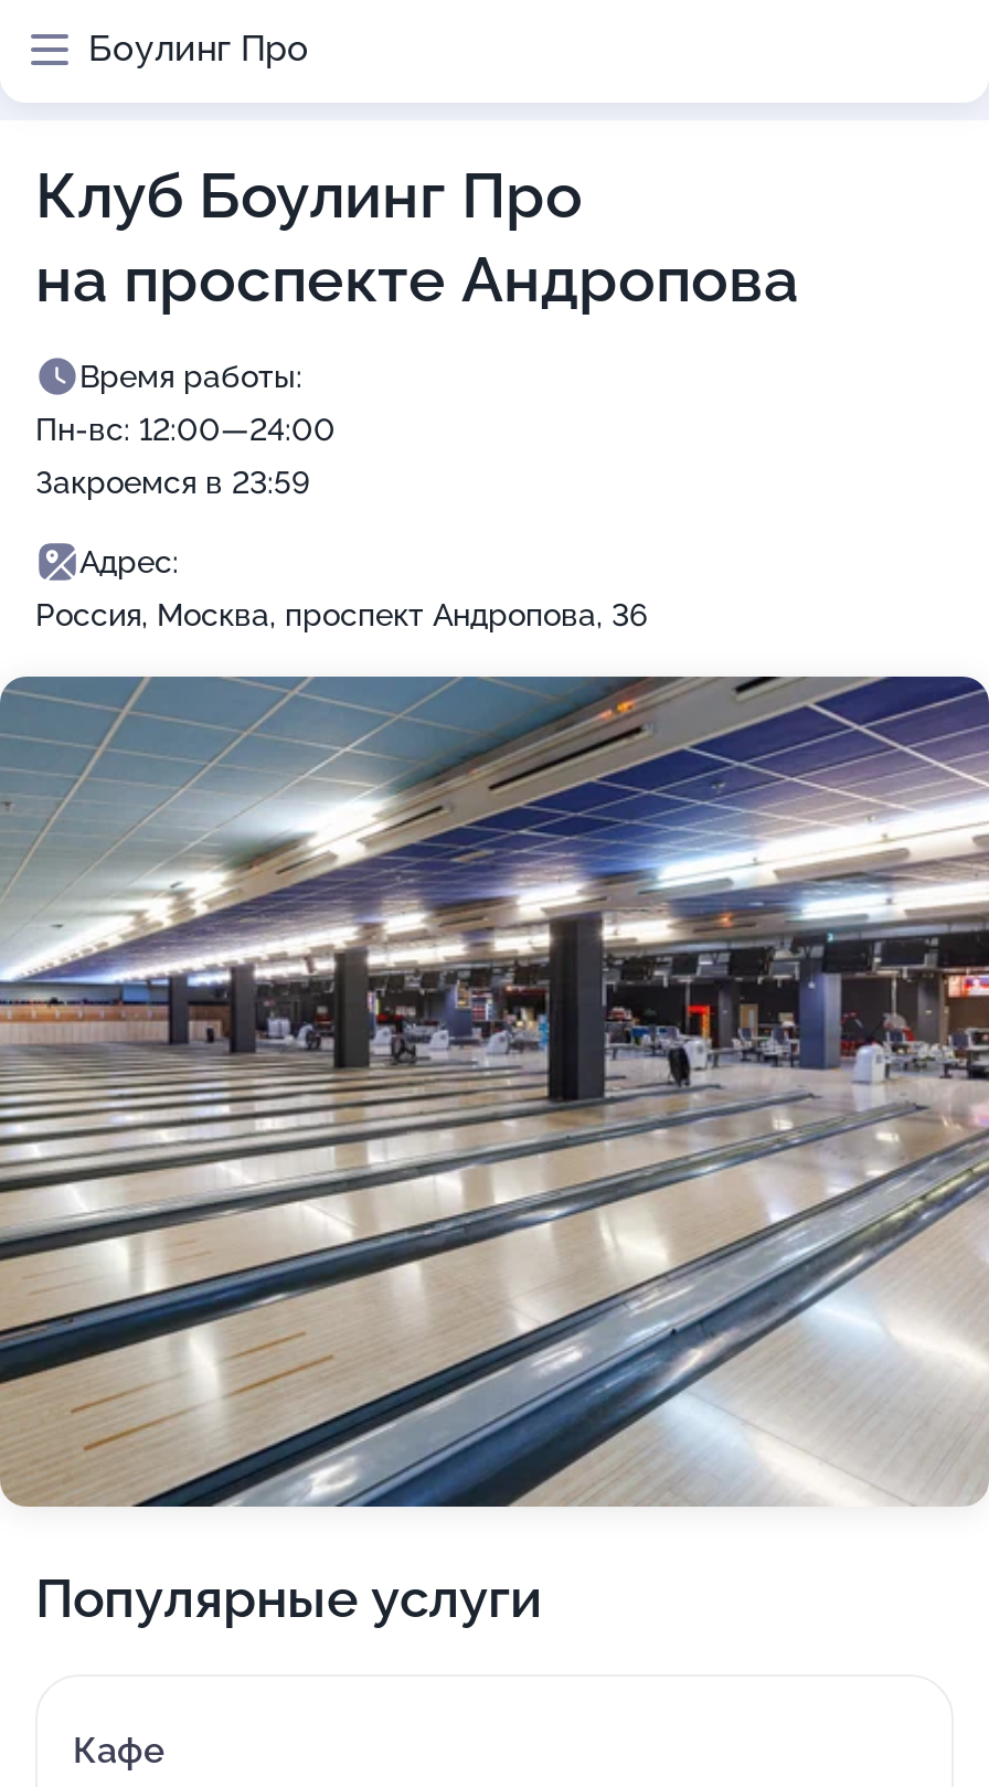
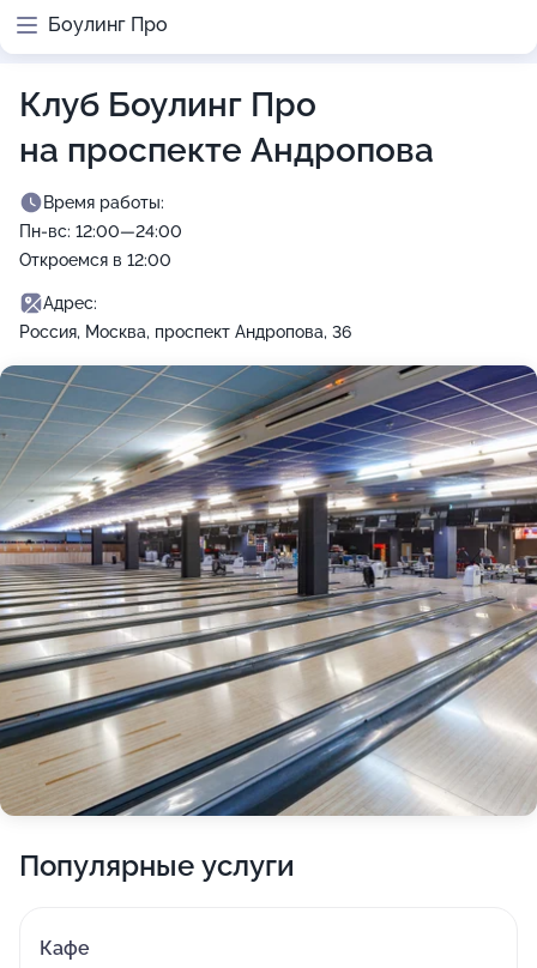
- Закроемся в 23:59
+ Откроемся в 12:00
